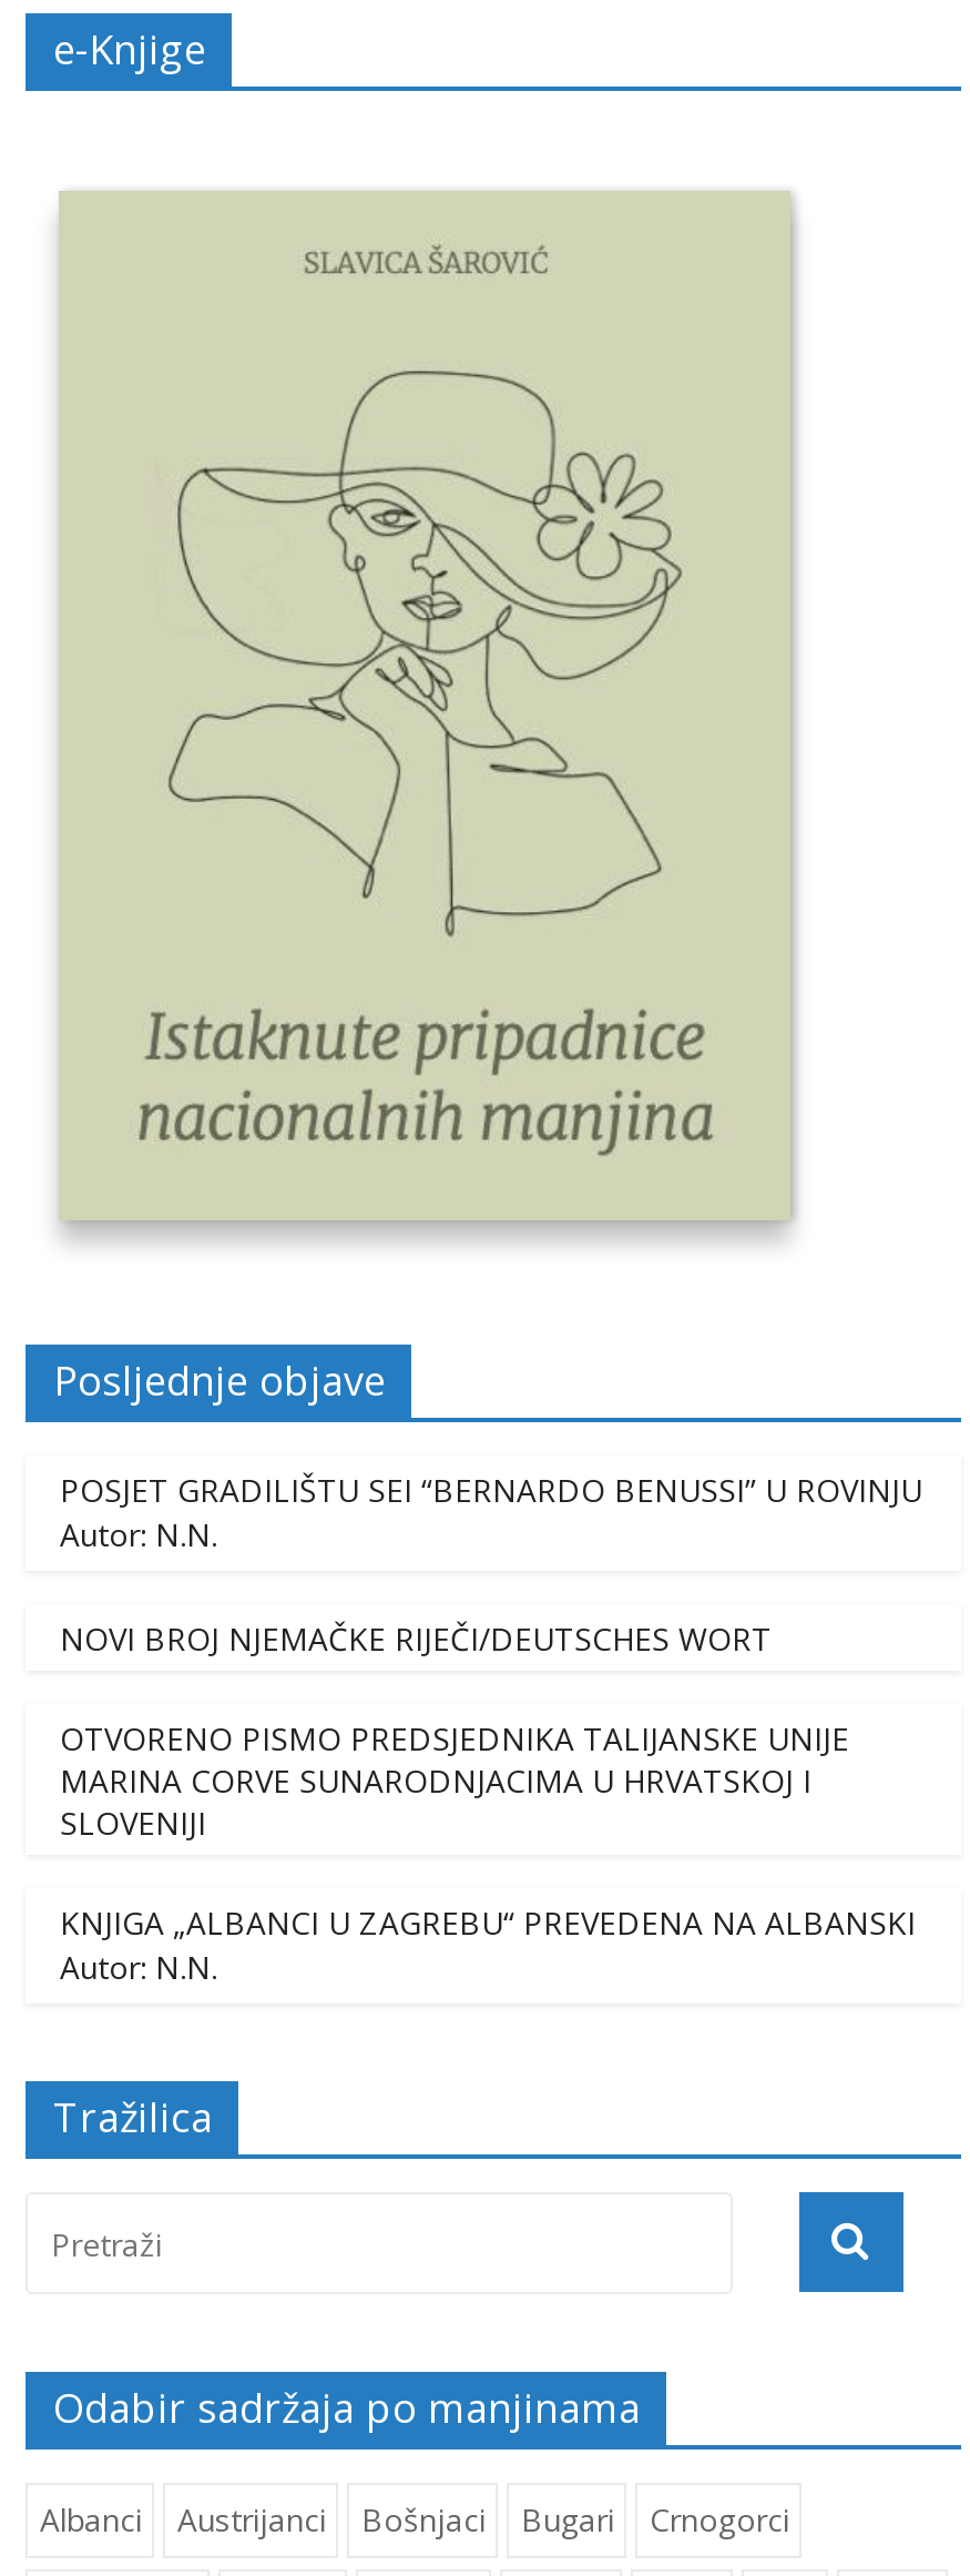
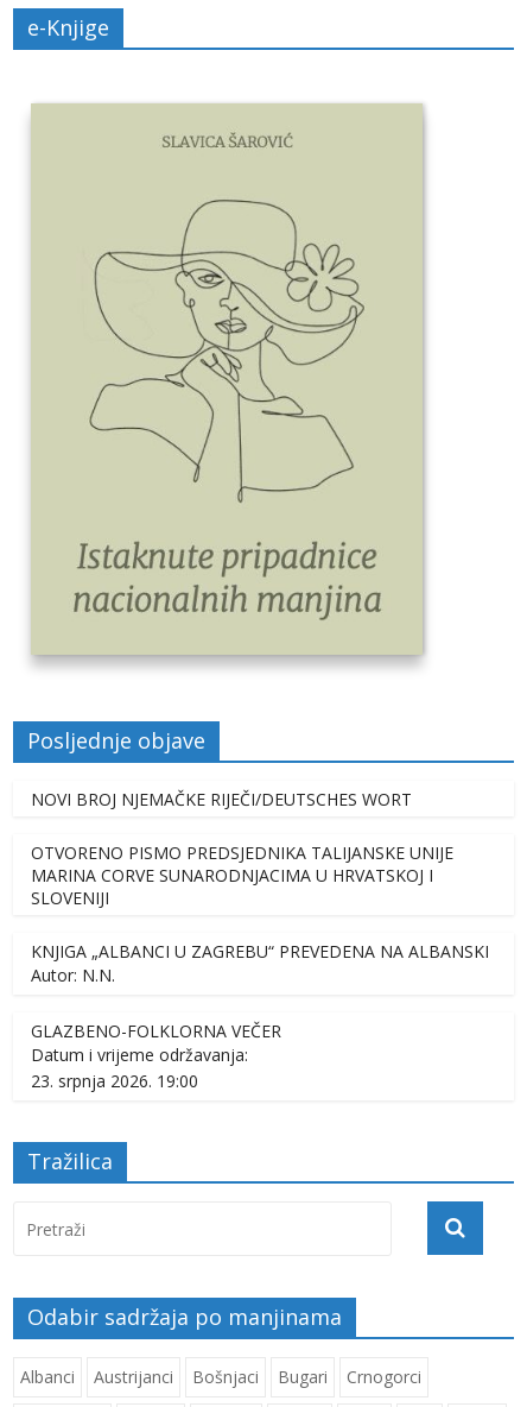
- POSJET GRADILIŠTU SEI “BERNARDO BENUSSI” U ROVINJU
- Autor: N.N.

moved up: NOVI BROJ NJEMAČKE RIJEČI/DEUTSCHES WORT | OTVORENO PISMO PREDSJEDNIKA TALIJANSKE UNIJE | MARINA CORVE SUNARODNJACIMA U HRVATSKOJ I | SLOVENIJI | KNJIGA „ALBANCI U ZAGREBU“ PREVEDENA NA ALBANSKI | Autor: N.N.

+ GLAZBENO-FOLKLORNA VEČER
+ Datum i vrijeme održavanja:
+ 23. srpnja 2026. 19:00
